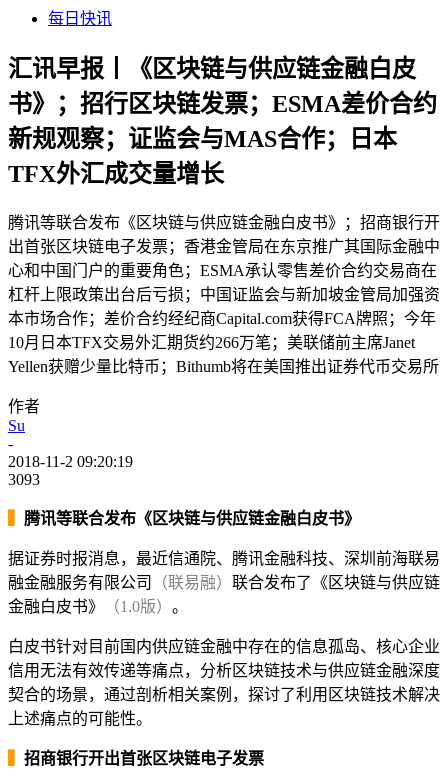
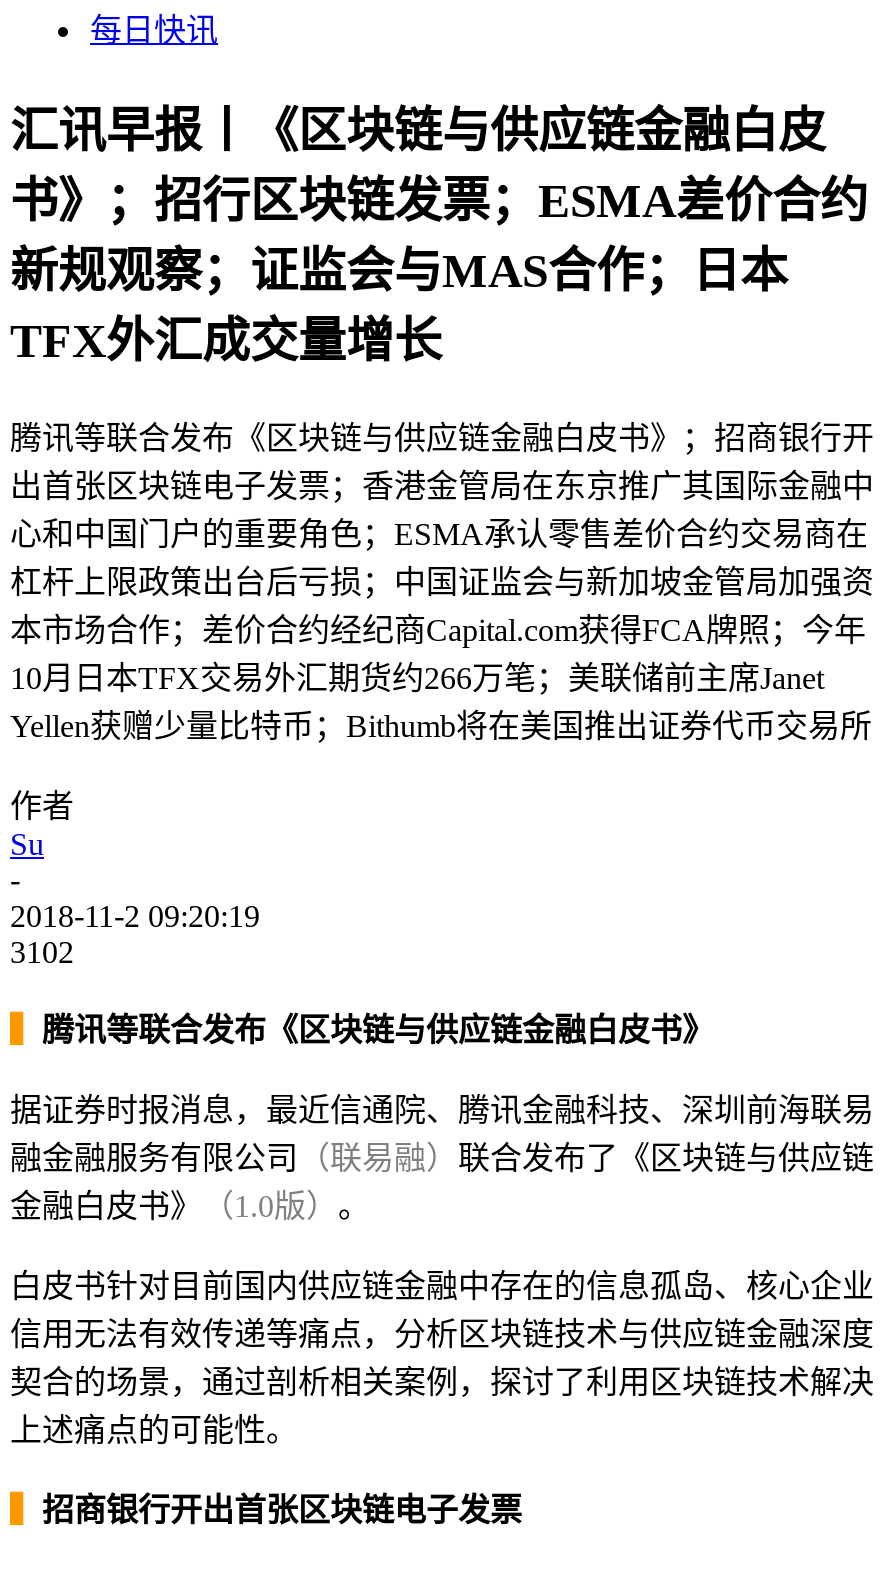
- 3093
+ 3102
